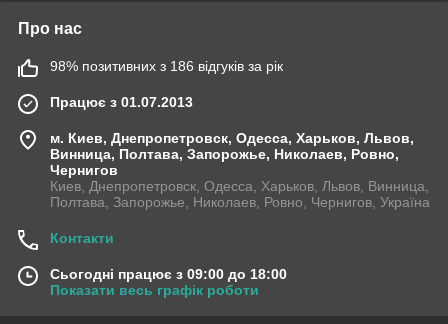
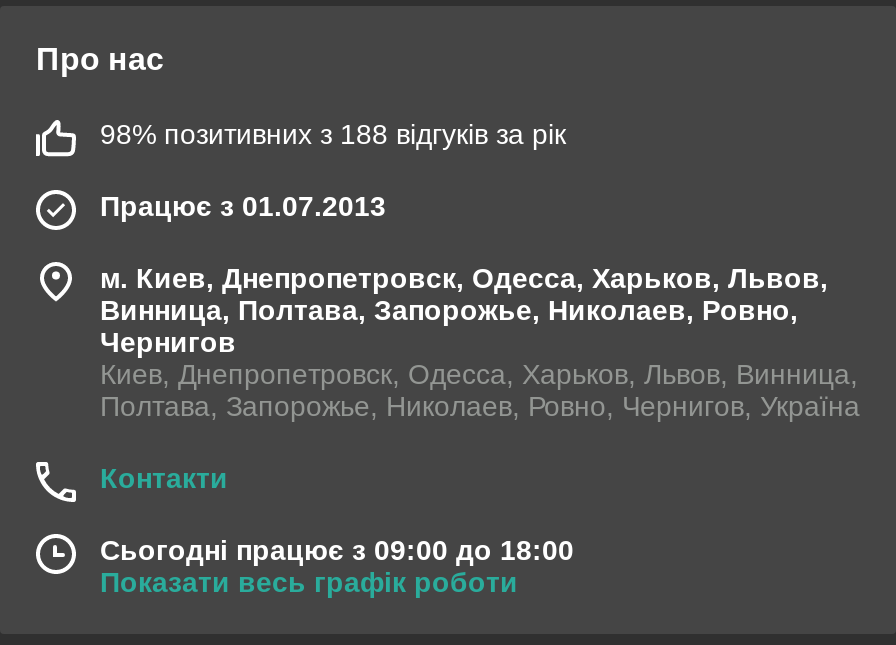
- 98% позитивних з 186 відгуків за рік
+ 98% позитивних з 188 відгуків за рік
